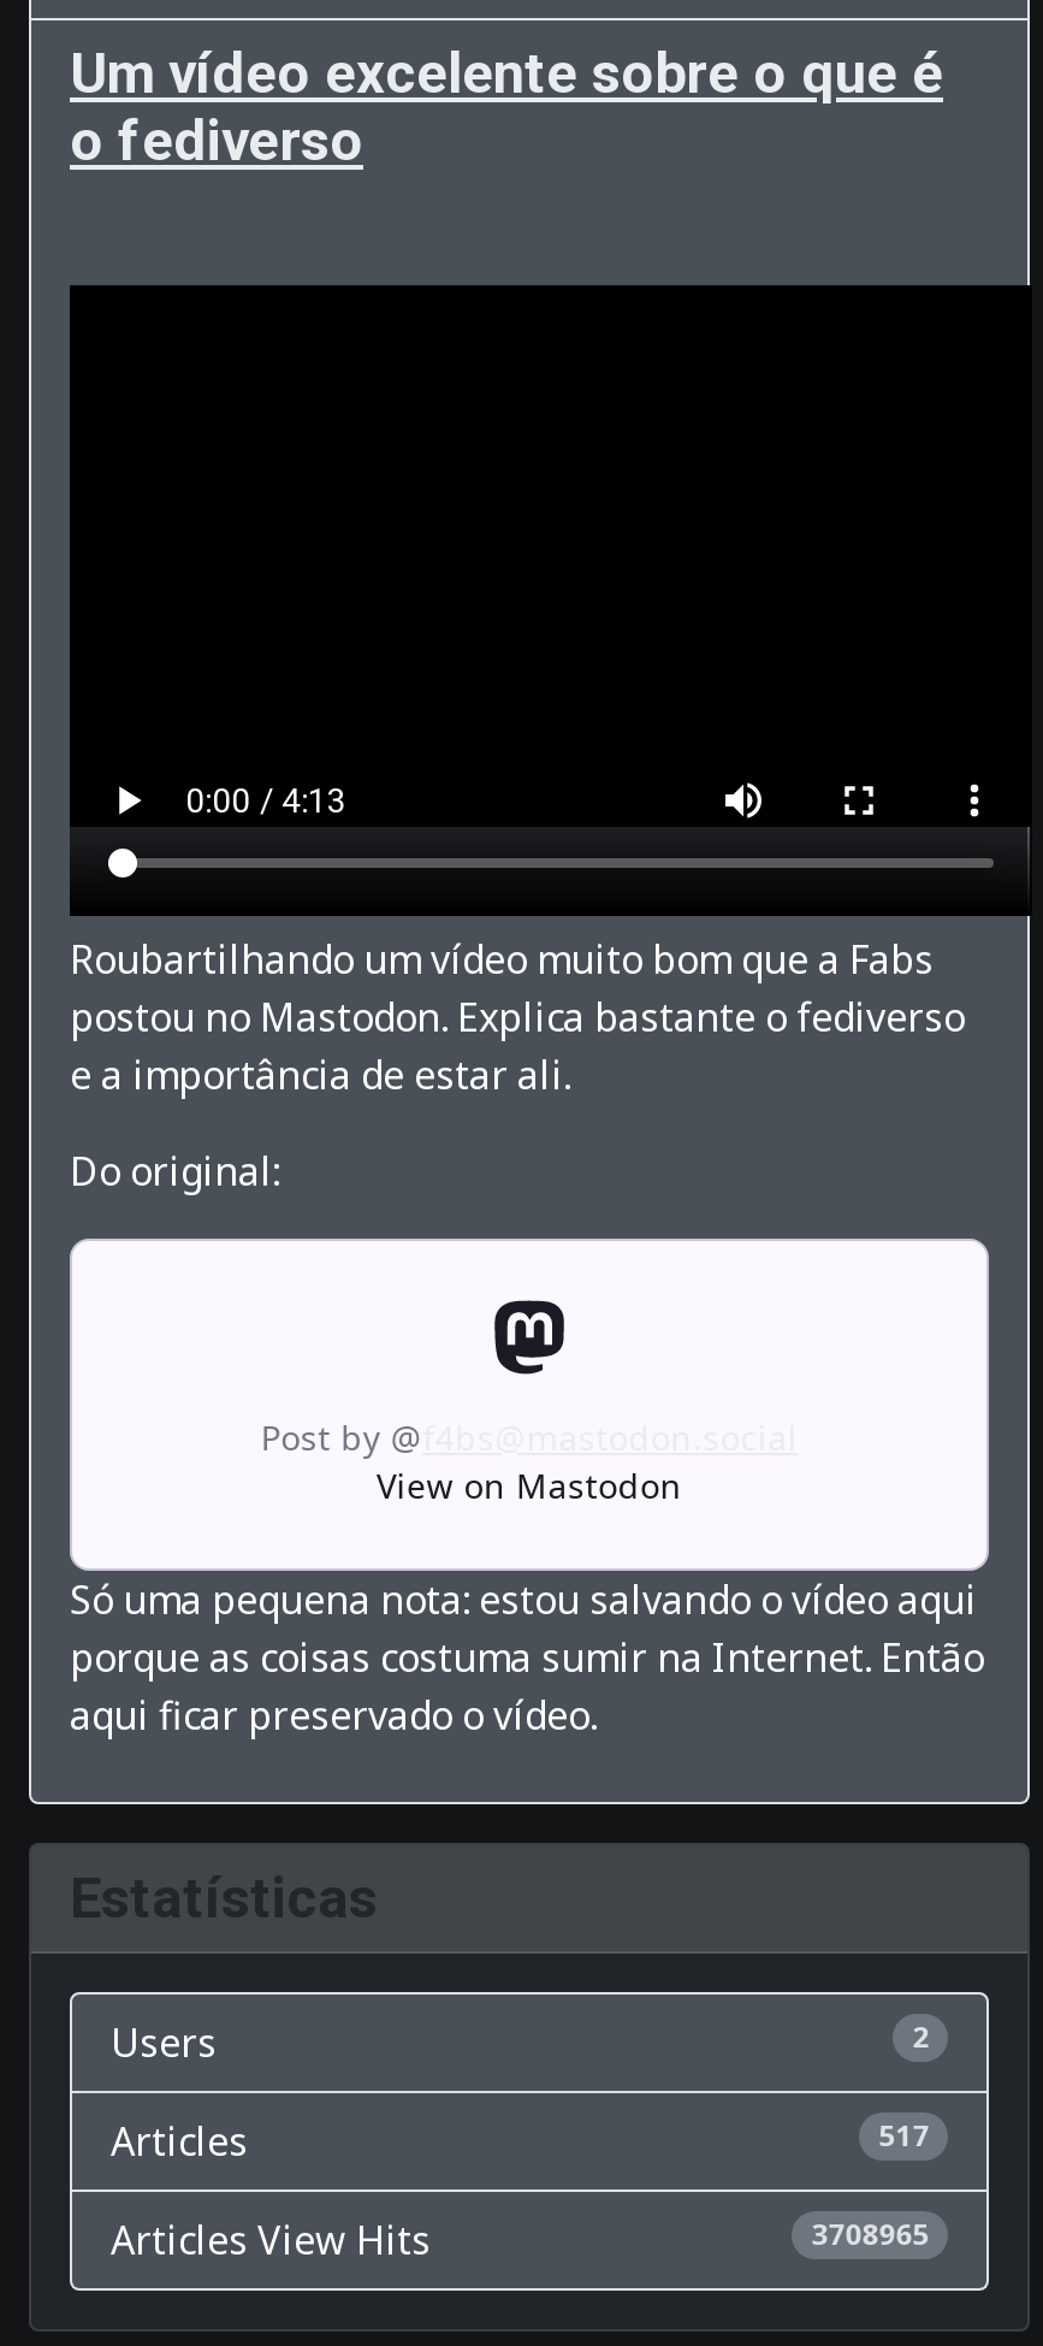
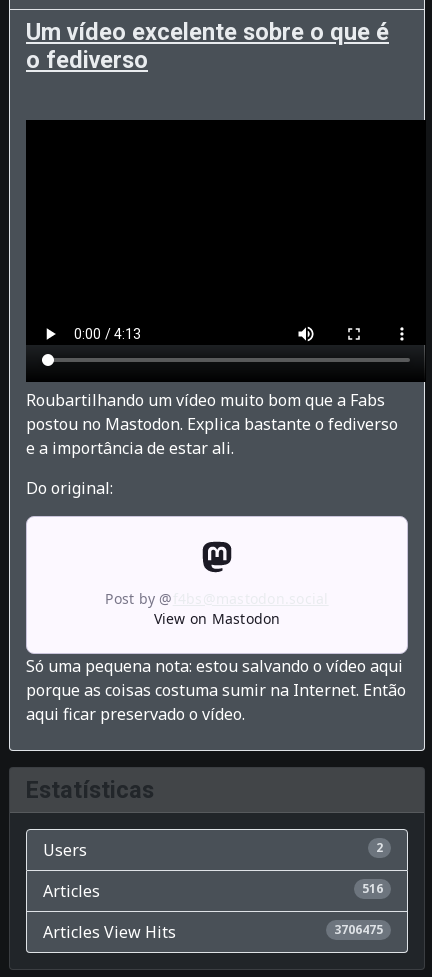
- 517
+ 516

- 3708965
+ 3706475
